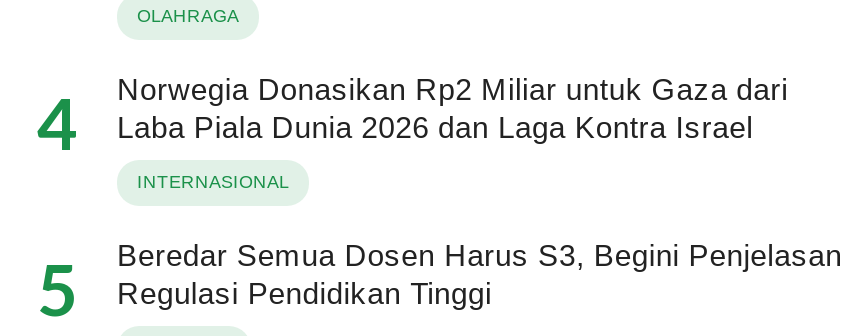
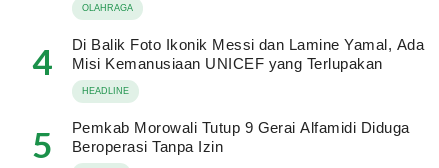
- Norwegia Donasikan Rp2 Miliar untuk Gaza dari
- Laba Piala Dunia 2026 dan Laga Kontra Israel
+ Di Balik Foto Ikonik Messi dan Lamine Yamal, Ada
+ Misi Kemanusiaan UNICEF yang Terlupakan

- INTERNASIONAL
+ HEADLINE

- Beredar Semua Dosen Harus S3, Begini Penjelasan
- Regulasi Pendidikan Tinggi
+ Pemkab Morowali Tutup 9 Gerai Alfamidi Diduga
+ Beroperasi Tanpa Izin
